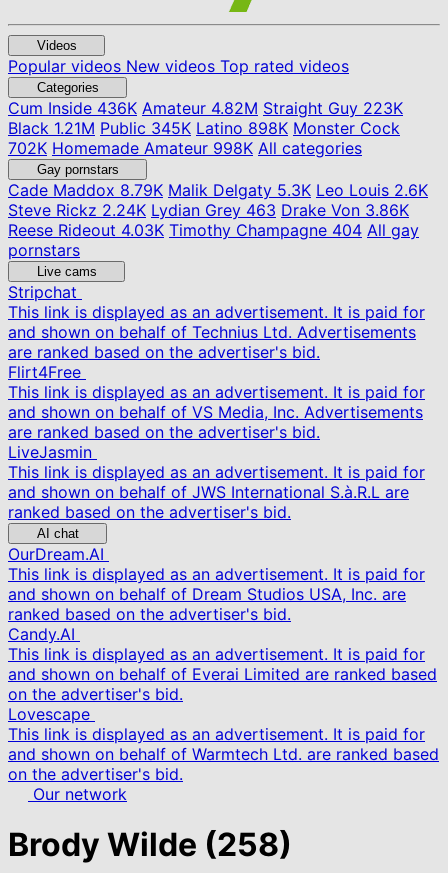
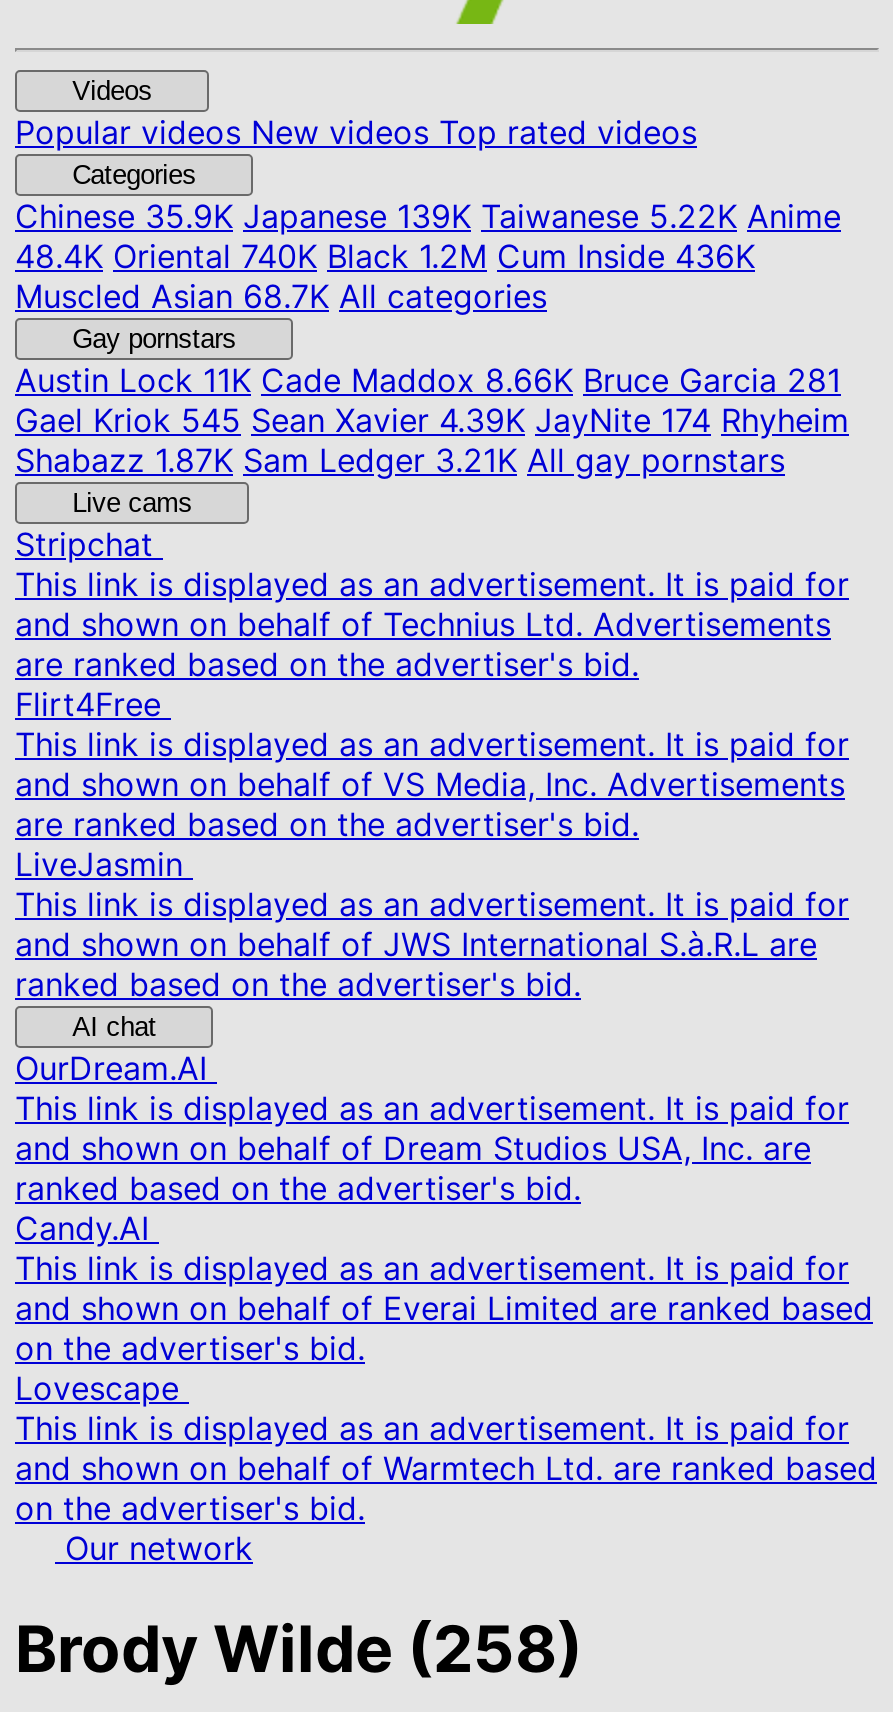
- Cum Inside436K Amateur 4.82M Straight Guy 223K
- Black 1.21M Public 345K Latino 898K Monster Cock
- 702K Homemade Amateur 998K All categories
+ Chinese35.9K Japanese 139K Taiwanese 5.22K Anime
+ 48.4K Oriental 740K Black 1.2M Cum Inside 436K
+ Muscled Asian 68.7K All categories

- Cade Maddox8.79K Malik Delgaty 5.3K Leo Louis 2.6K
- Steve Rickz 2.24K Lydian Grey463 Drake Von 3.86K
- Reese Rideout 4.03K Timothy Champagne 404 All gay
- pornstars
+ Austin Lock11K Cade Maddox 8.66K Bruce Garcia 281
+ Gael Kriok 545 Sean Xavier 4.39K JayNite 174 Rhyheim
+ Shabazz 1.87K Sam Ledger 3.21K All gay pornstars
